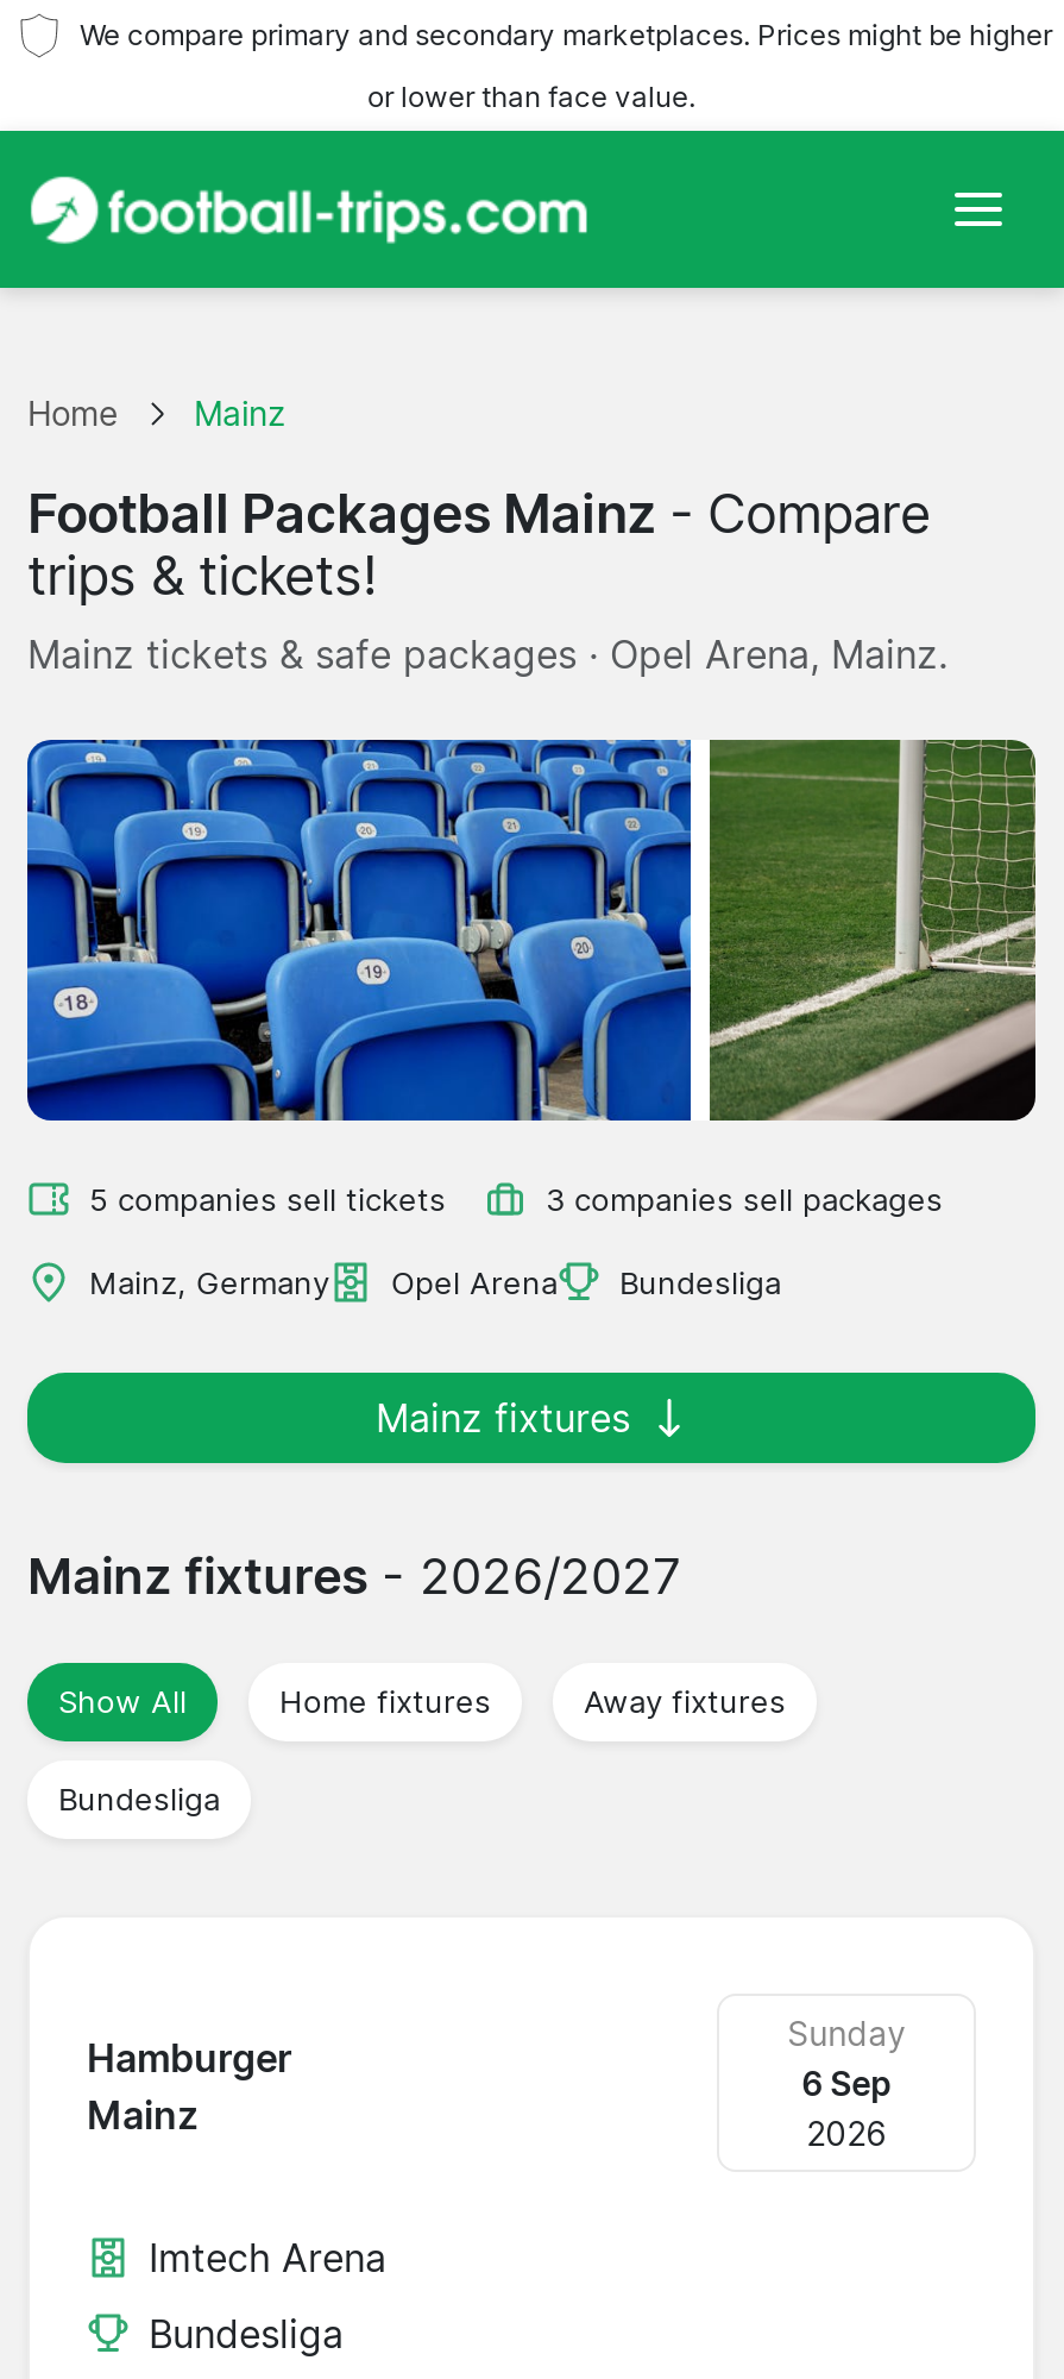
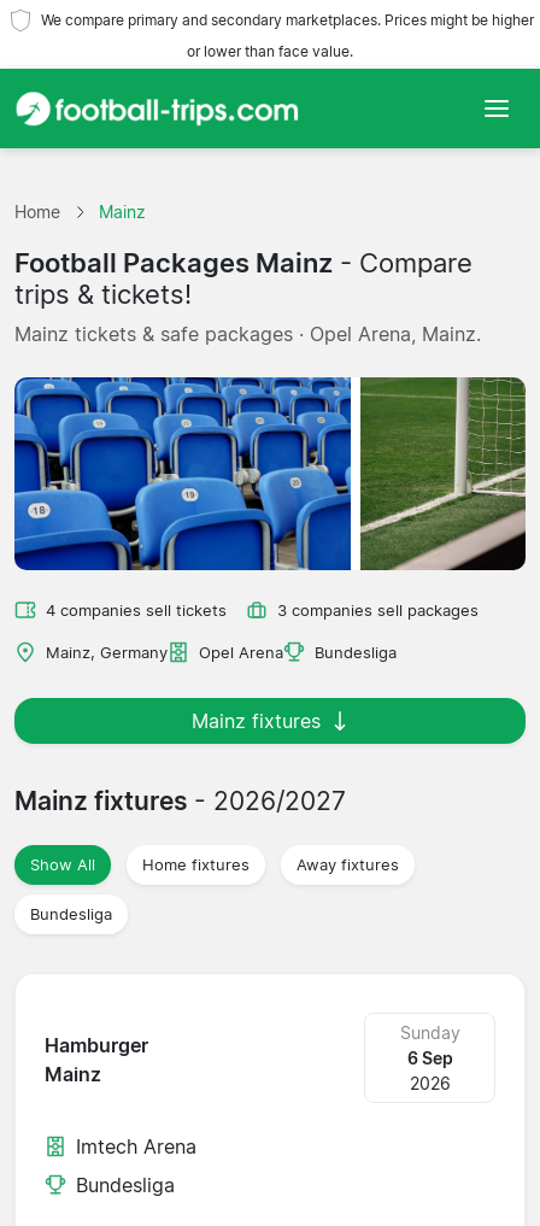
- 5 companies sell tickets
+ 4 companies sell tickets
